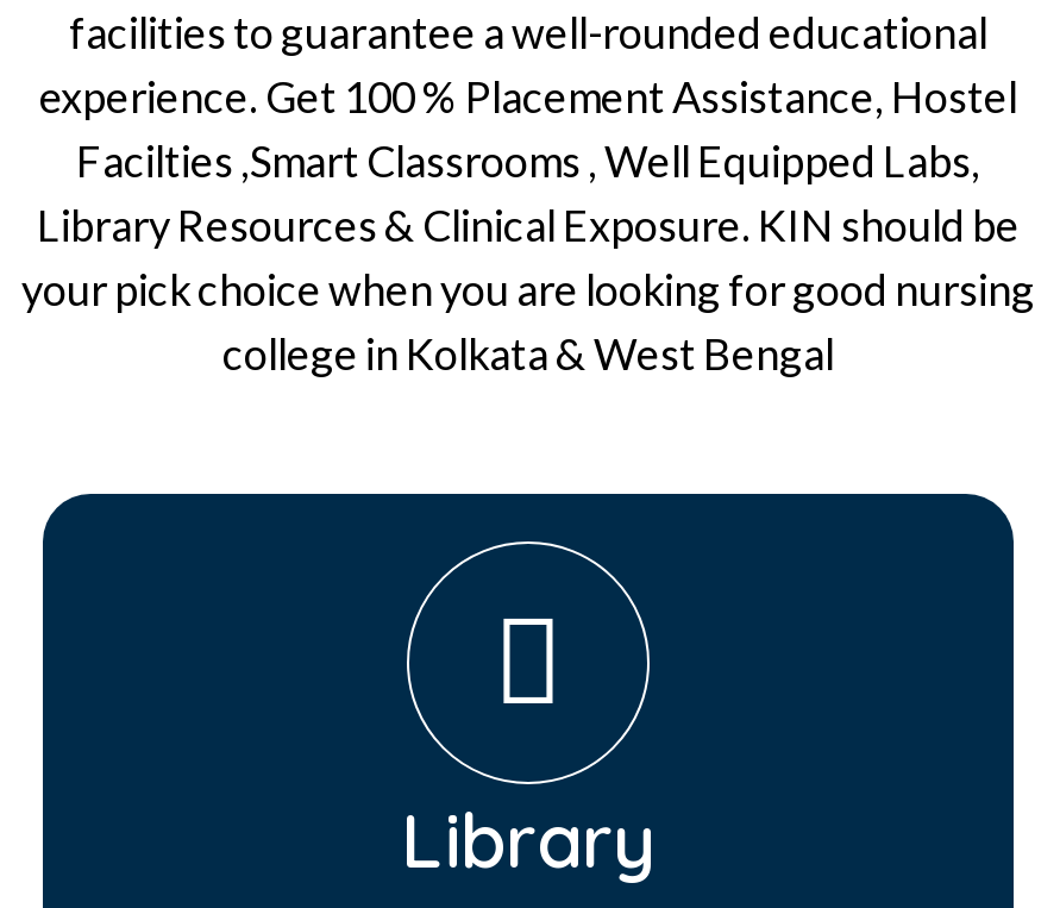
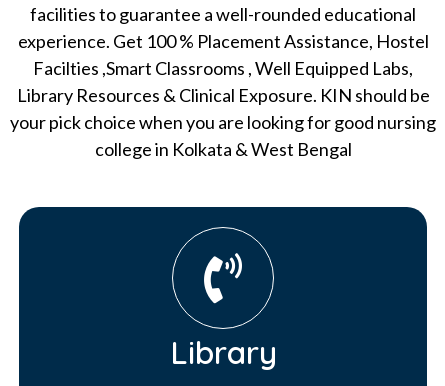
- [image]
+ [image]
